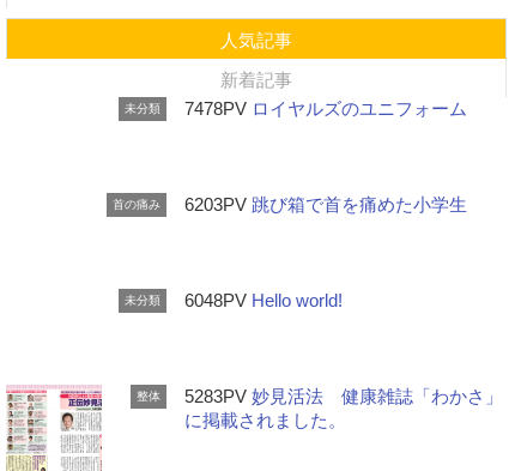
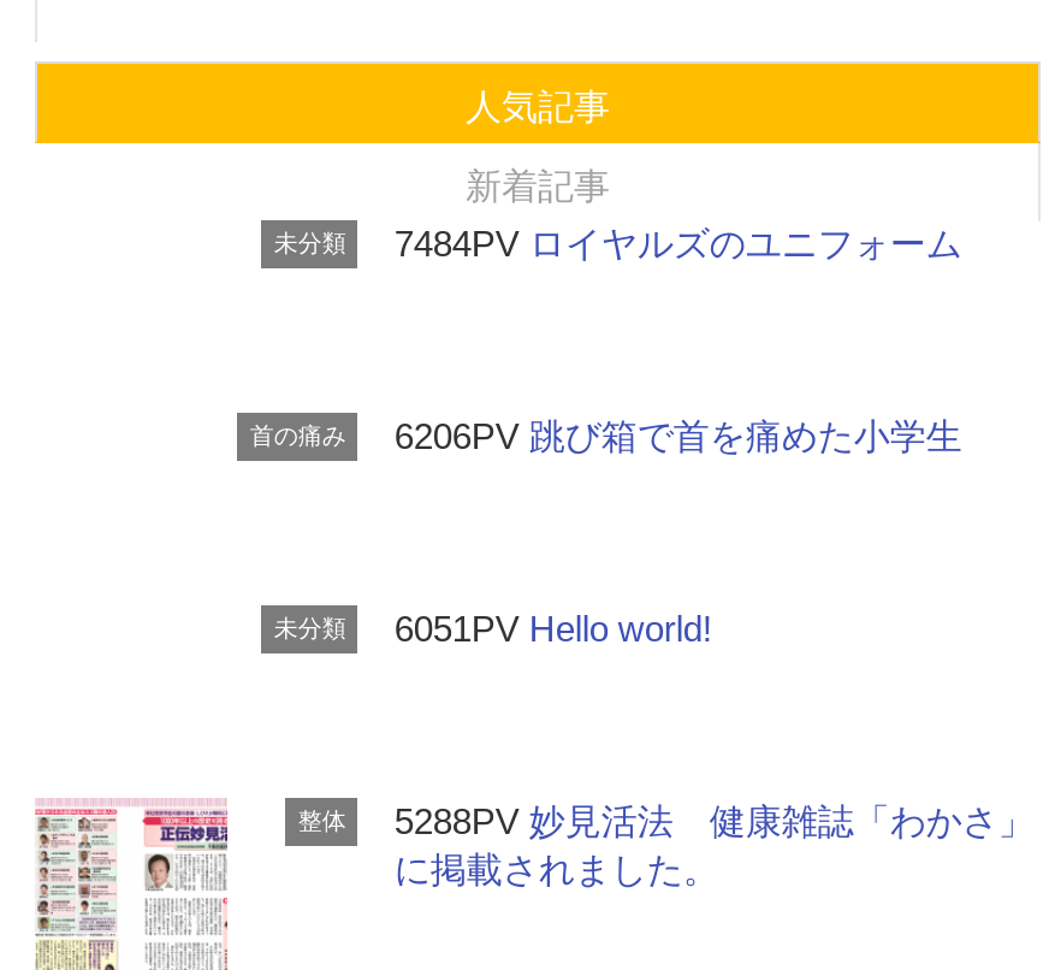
- 7478PVロイヤルズのユニフォーム
+ 7484PVロイヤルズのユニフォーム

- 6203PV跳び箱で首を痛めた小学生
+ 6206PV跳び箱で首を痛めた小学生

- 6048PV Hello world!
+ 6051PV Hello world!

- 5283PV妙見活法 健康雑誌「わかさ」
+ 5288PV妙見活法 健康雑誌「わかさ」
